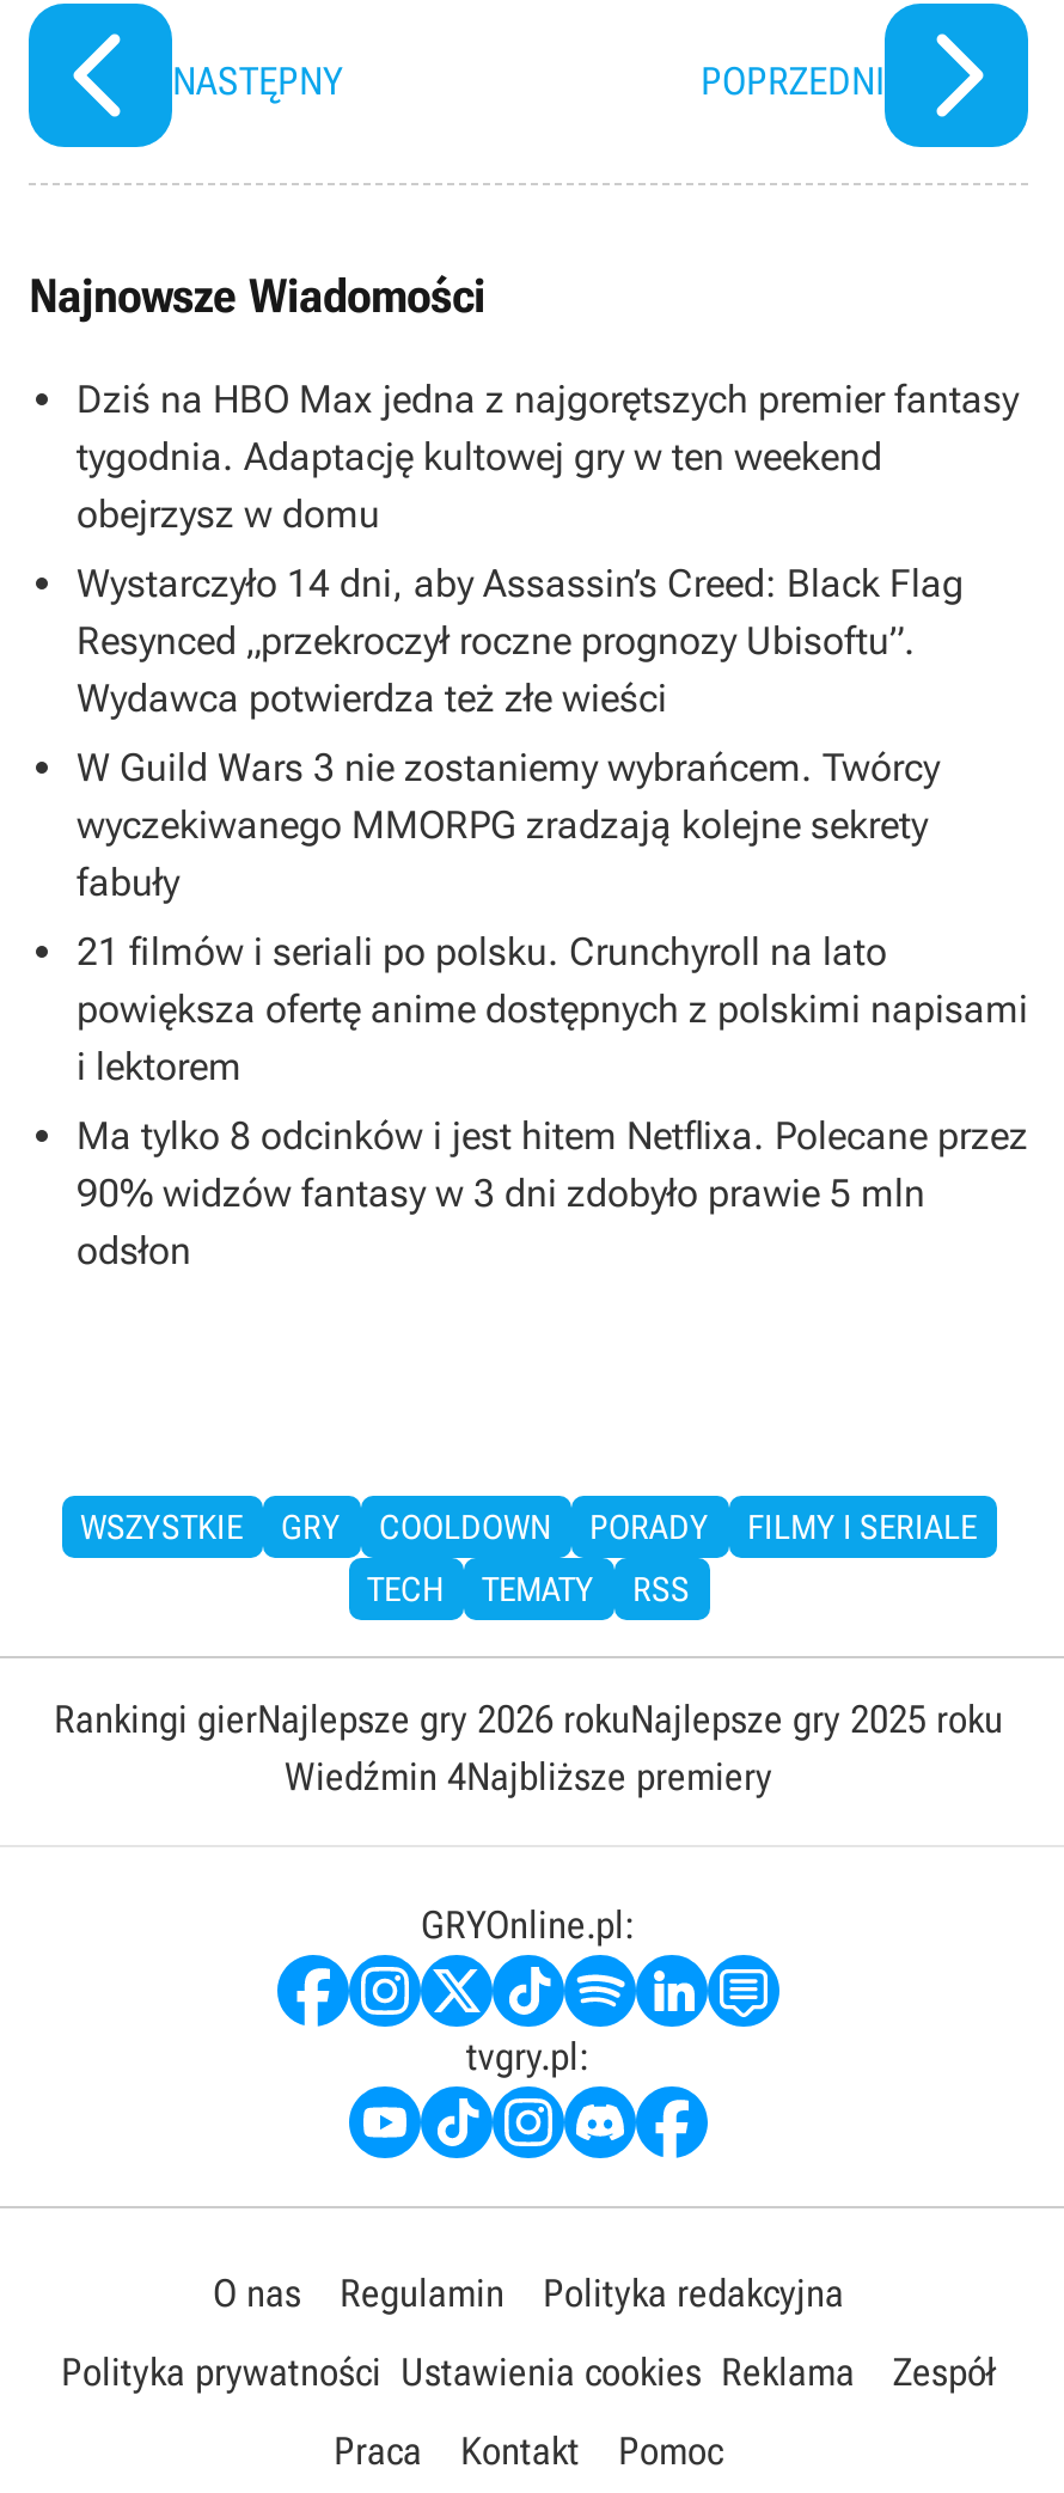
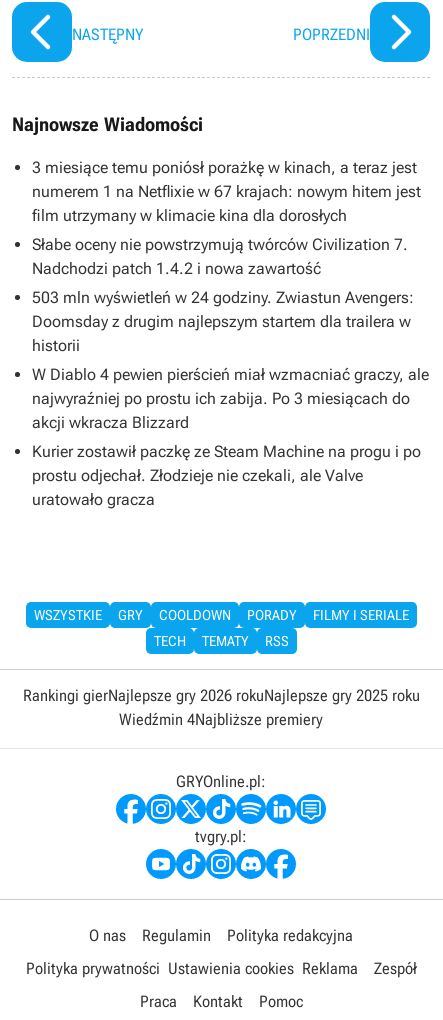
- Dziś na HBO Max jedna z najgorętszych premier fantasy
- tygodnia. Adaptację kultowej gry w ten weekend
- obejrzysz w domu
+ 3 miesiące temu poniósł porażkę w kinach, a teraz jest
+ numerem 1 na Netflixie w 67 krajach: nowym hitem jest
+ film utrzymany w klimacie kina dla dorosłych

- Wystarczyło 14 dni, aby Assassin’s Creed: Black Flag
- Resynced „przekroczył roczne prognozy Ubisoftu”.
- Wydawca potwierdza też złe wieści
+ Słabe oceny nie powstrzymują twórców Civilization 7.
+ Nadchodzi patch 1.4.2 i nowa zawartość

- W Guild Wars 3 nie zostaniemy wybrańcem. Twórcy
- wyczekiwanego MMORPG zradzają kolejne sekrety
- fabuły
+ 503 mln wyświetleń w 24 godziny. Zwiastun Avengers:
+ Doomsday z drugim najlepszym startem dla trailera w
+ historii

- 21 filmów i seriali po polsku. Crunchyroll na lato
- powiększa ofertę anime dostępnych z polskimi napisami
- i lektorem
+ W Diablo 4 pewien pierścień miał wzmacniać graczy, ale
+ najwyraźniej po prostu ich zabija. Po 3 miesiącach do
+ akcji wkracza Blizzard

- Ma tylko 8 odcinków i jest hitem Netflixa. Polecane przez
- 90% widzów fantasy w 3 dni zdobyło prawie 5 mln
- odsłon
+ Kurier zostawił paczkę ze Steam Machine na progu i po
+ prostu odjechał. Złodzieje nie czekali, ale Valve
+ uratowało gracza
